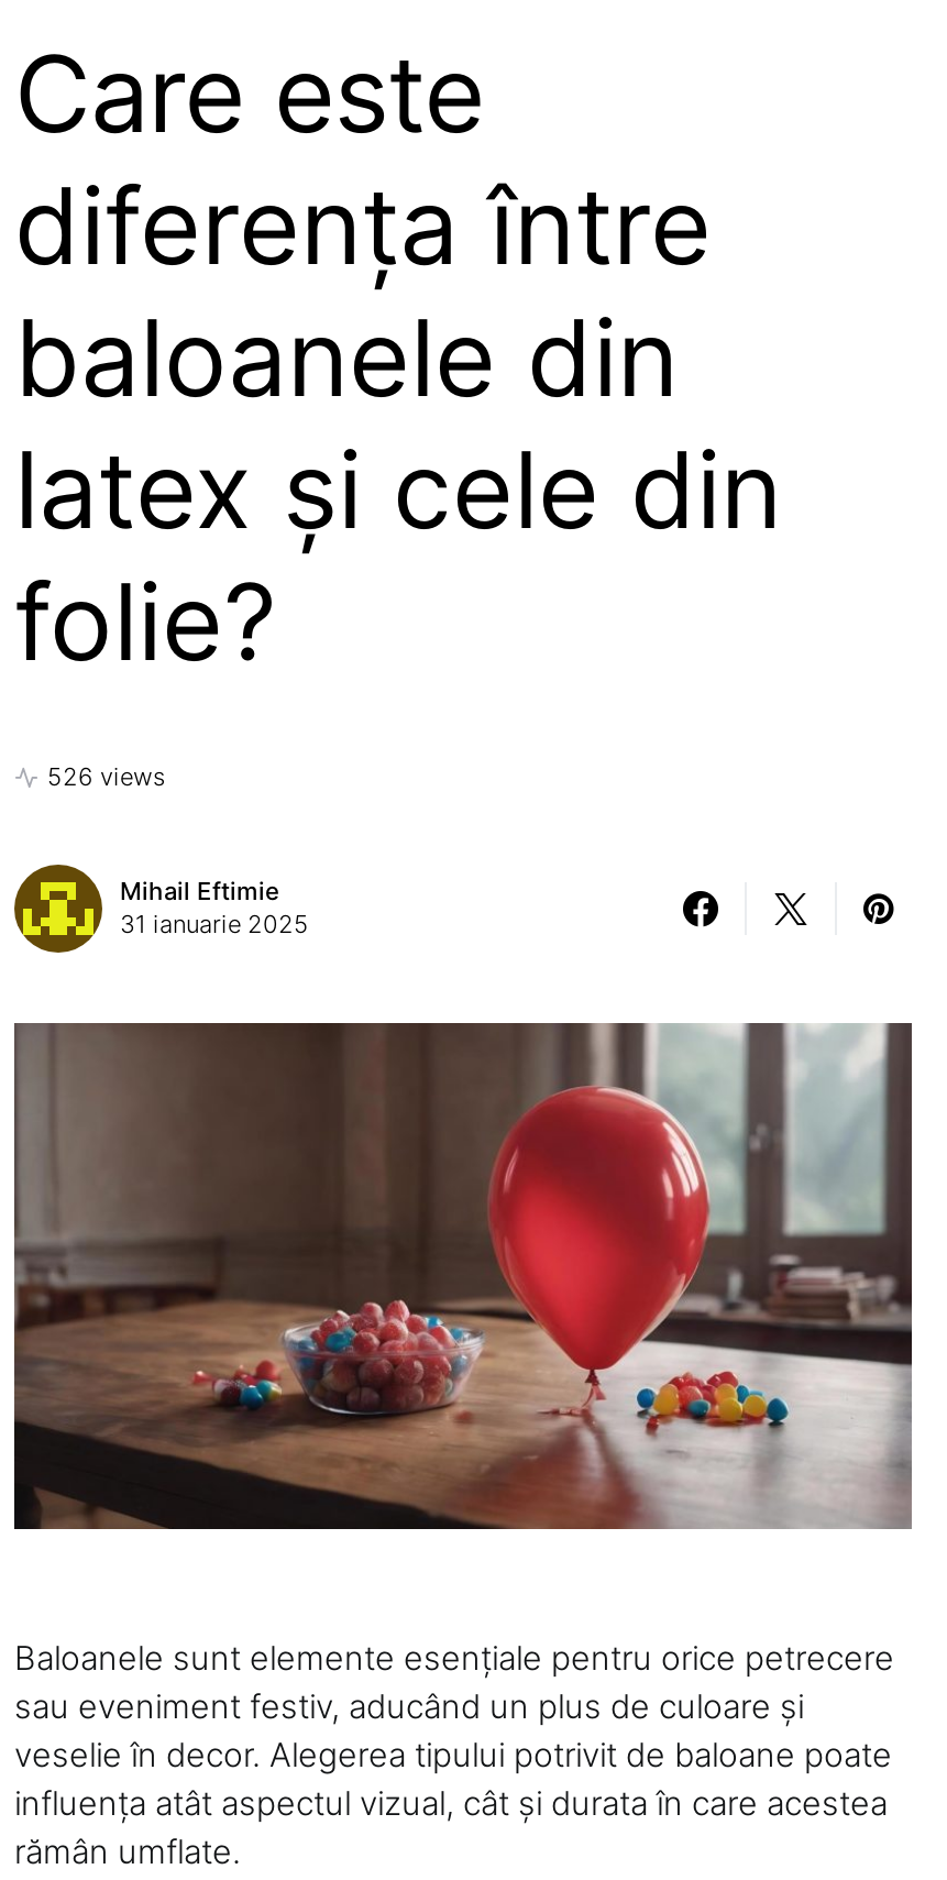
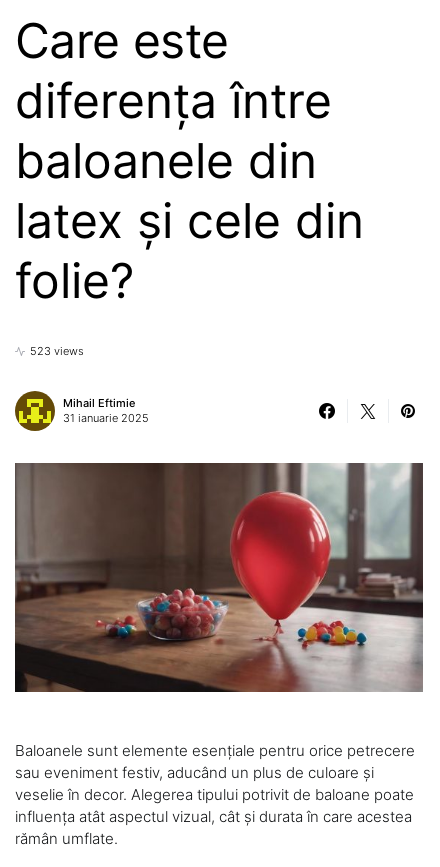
- 526 views
+ 523 views
